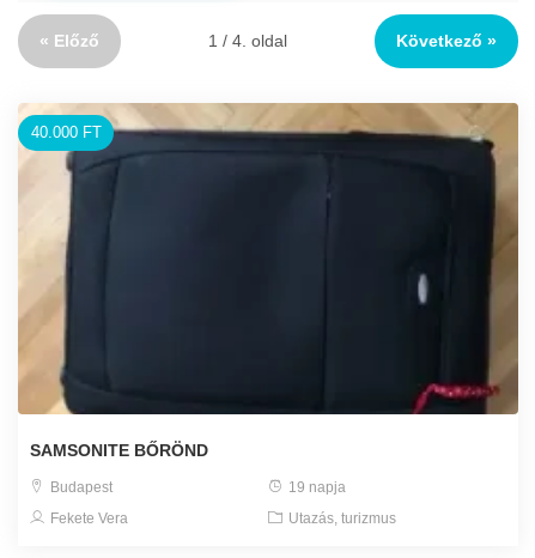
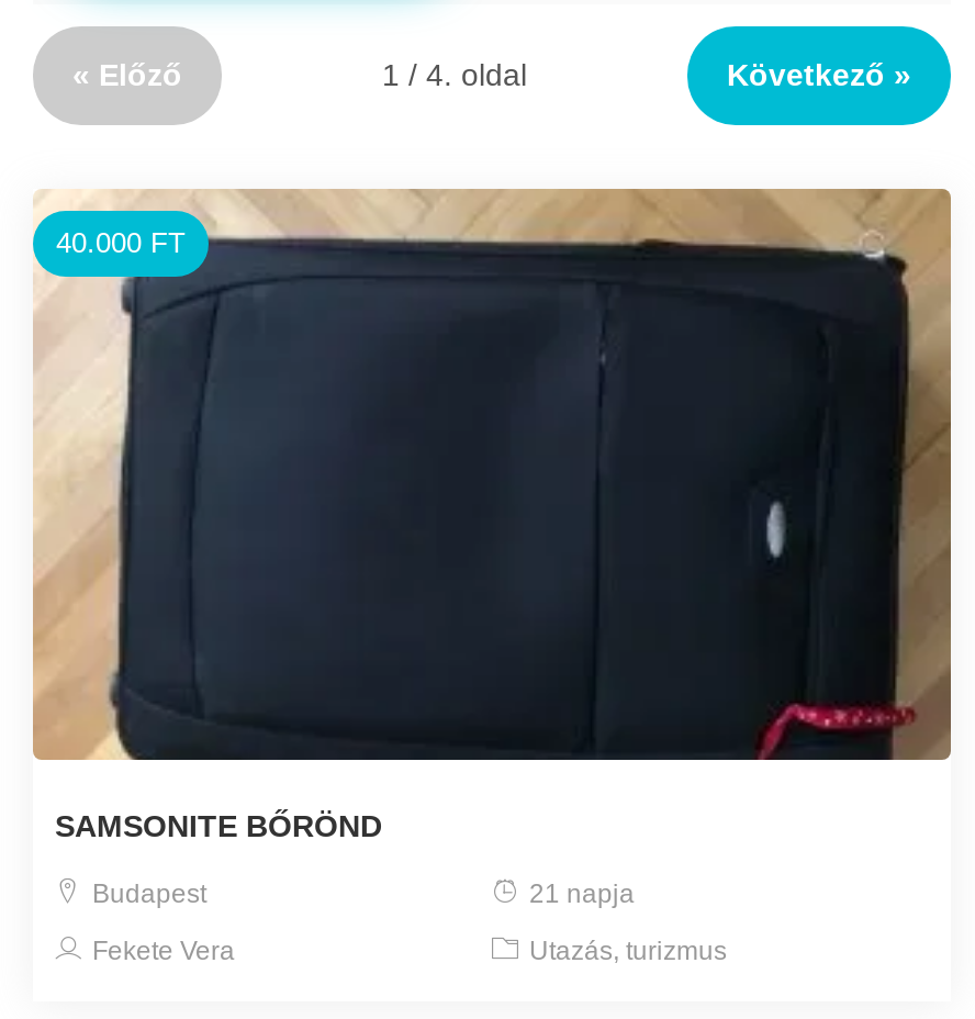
- 19 napja
+ 21 napja
